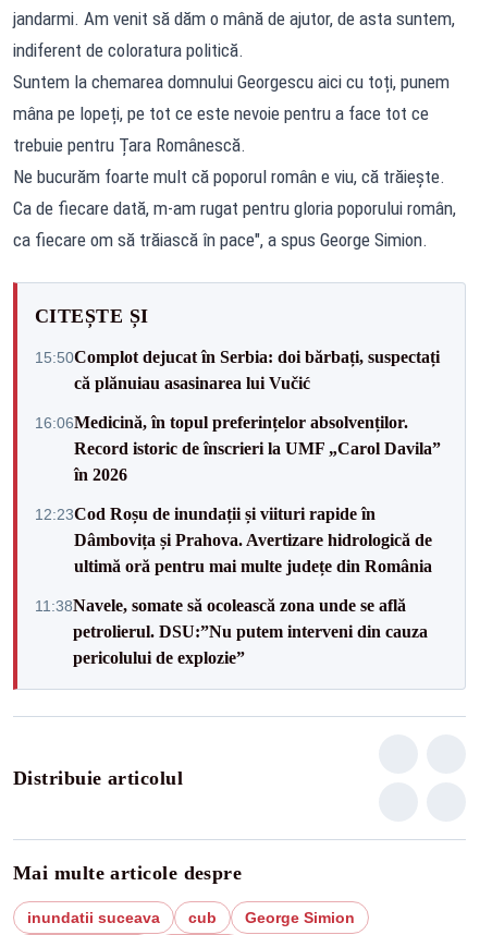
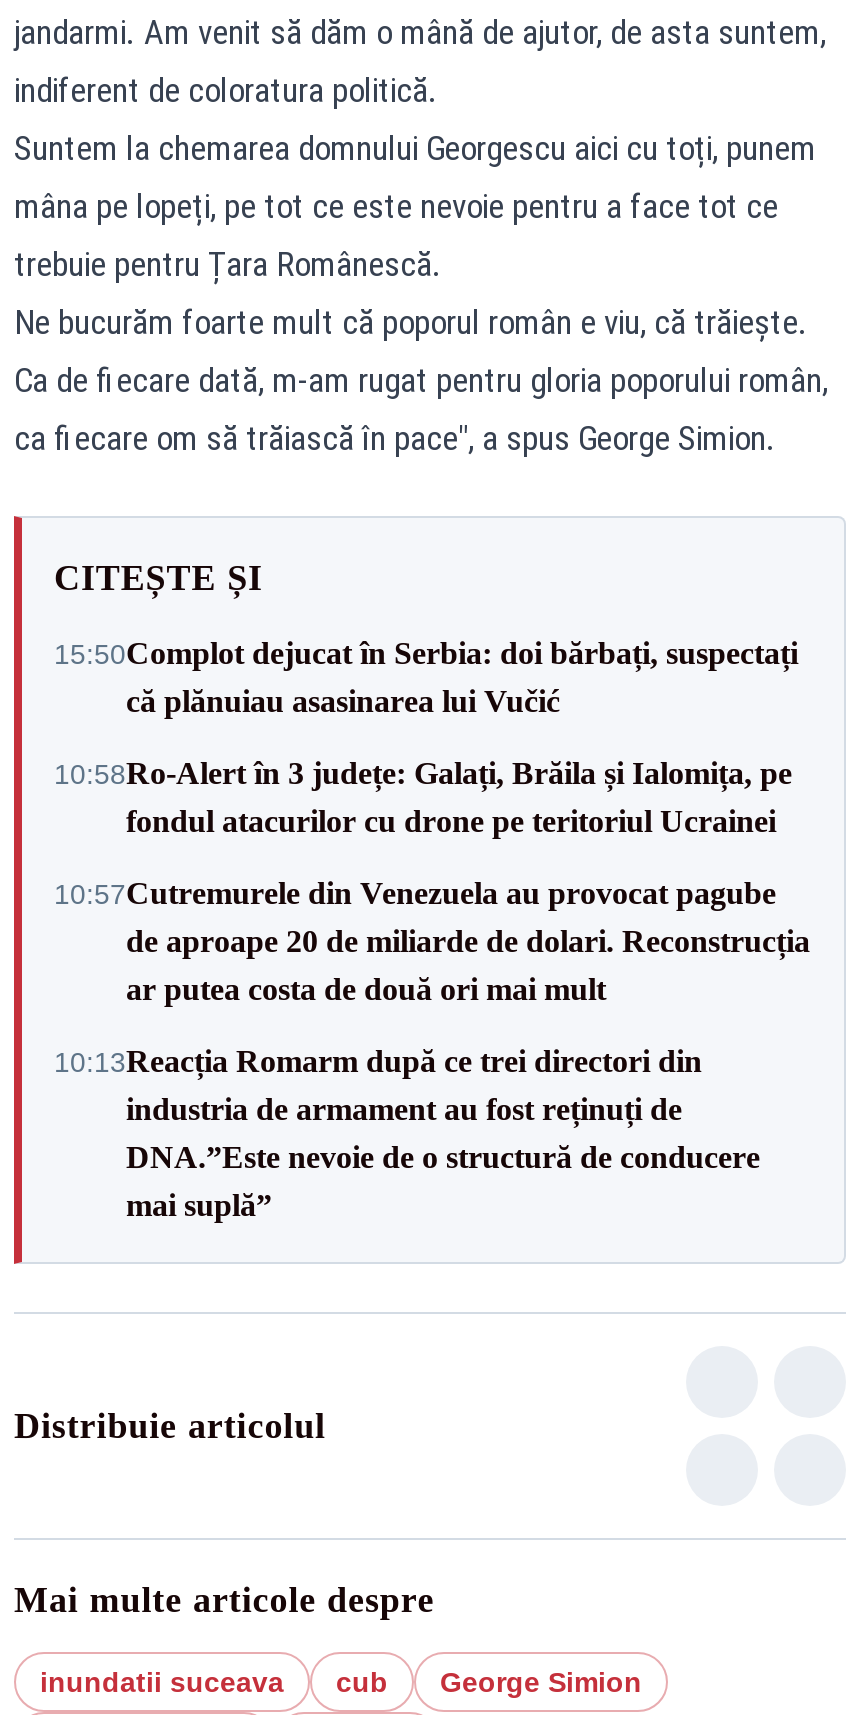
- 16:06Medicină, în topul preferințelor absolvenților.
- Record istoric de înscrieri la UMF „Carol Davila”
- în 2026
+ 10:58Ro‑Alert în 3 județe: Galați, Brăila și Ialomița, pe
+ fondul atacurilor cu drone pe teritoriul Ucrainei

- 12:23Cod Roșu de inundații și viituri rapide în
- Dâmbovița și Prahova. Avertizare hidrologică de
- ultimă oră pentru mai multe județe din România
+ 10:57Cutremurele din Venezuela au provocat pagube
+ de aproape 20 de miliarde de dolari. Reconstrucția
+ ar putea costa de două ori mai mult

- 11:38Navele, somate să ocolească zona unde se află
- petrolierul. DSU:”Nu putem interveni din cauza
- pericolului de explozie”
+ 10:13Reacția Romarm după ce trei directori din
+ industria de armament au fost reținuți de
+ DNA.”Este nevoie de o structură de conducere
+ mai suplă”
